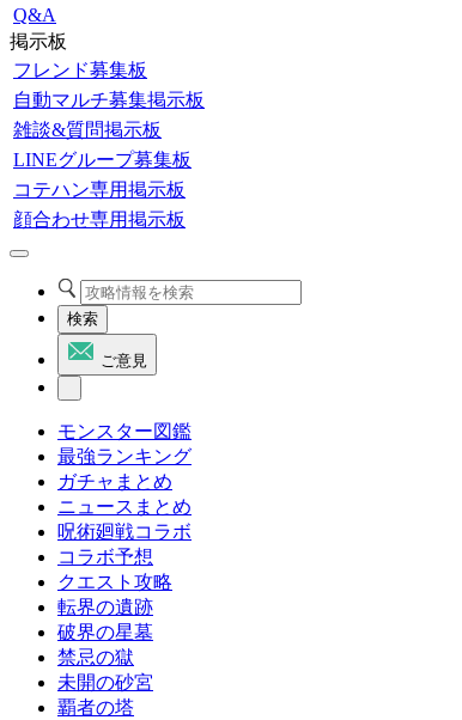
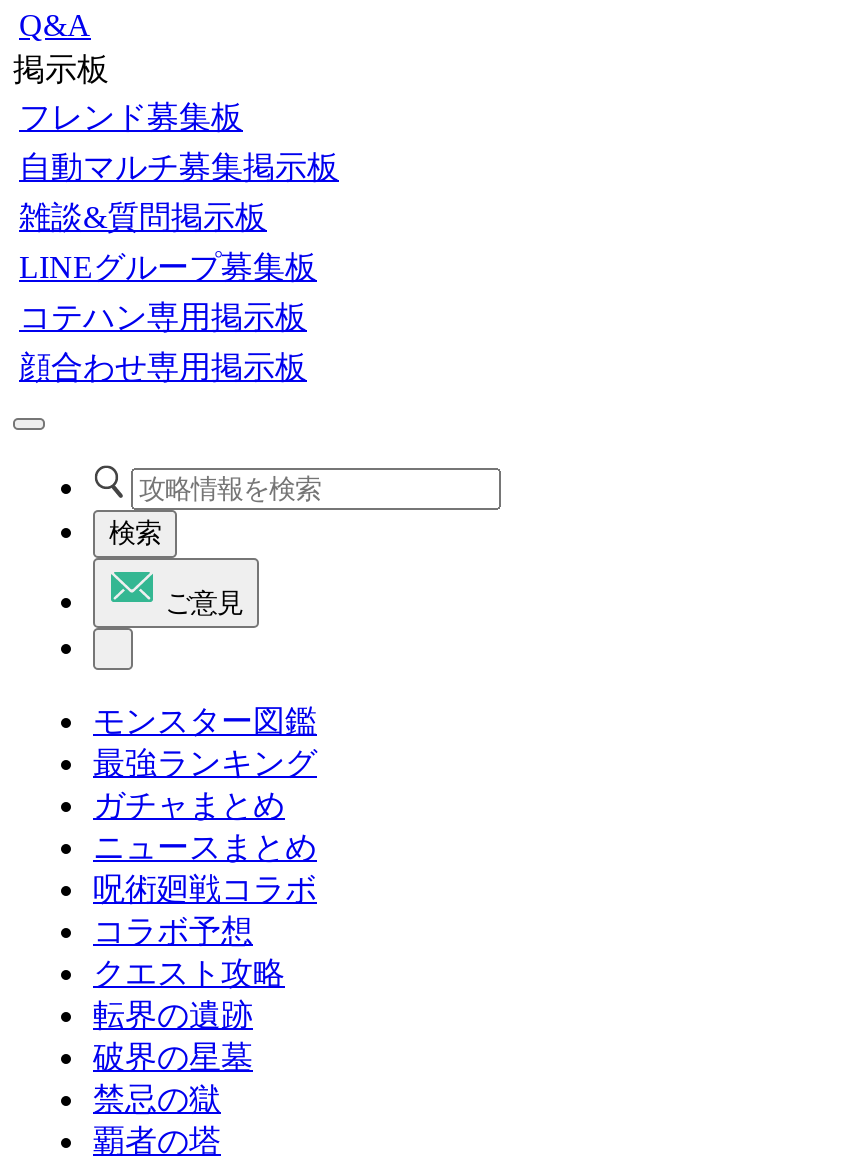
- 未開の砂宮
